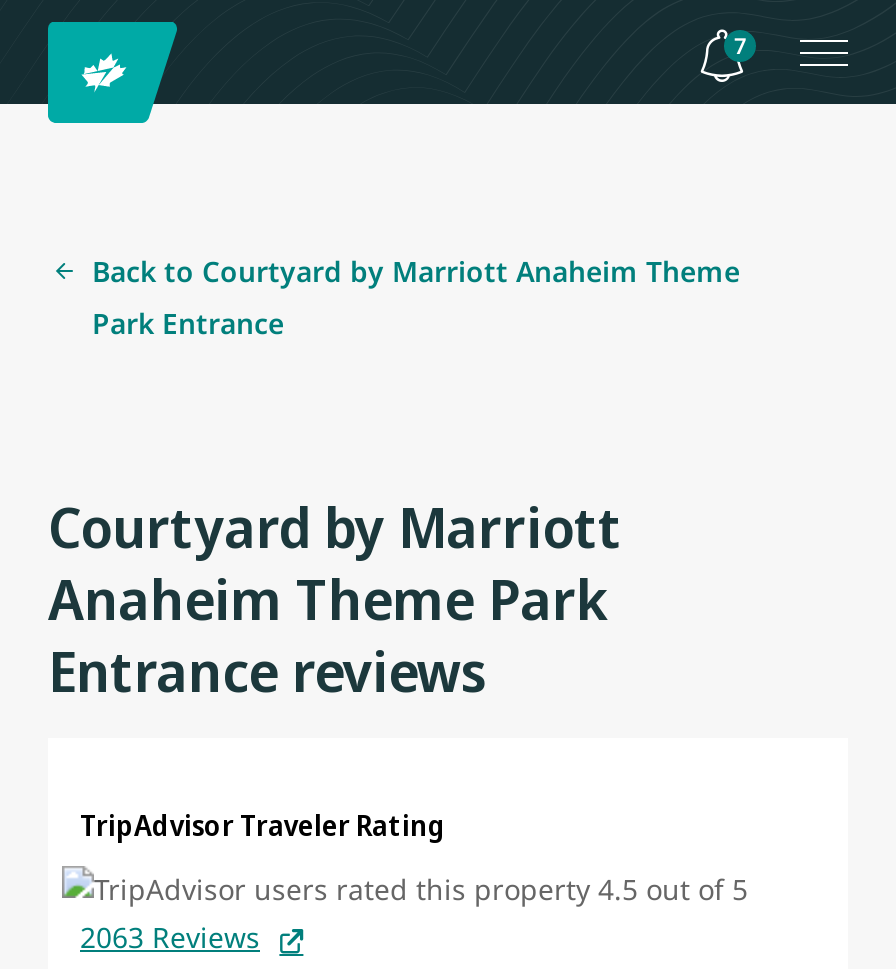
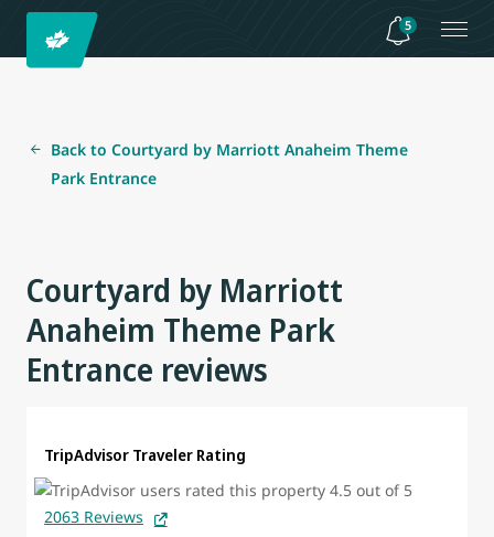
- 7
+ 5
